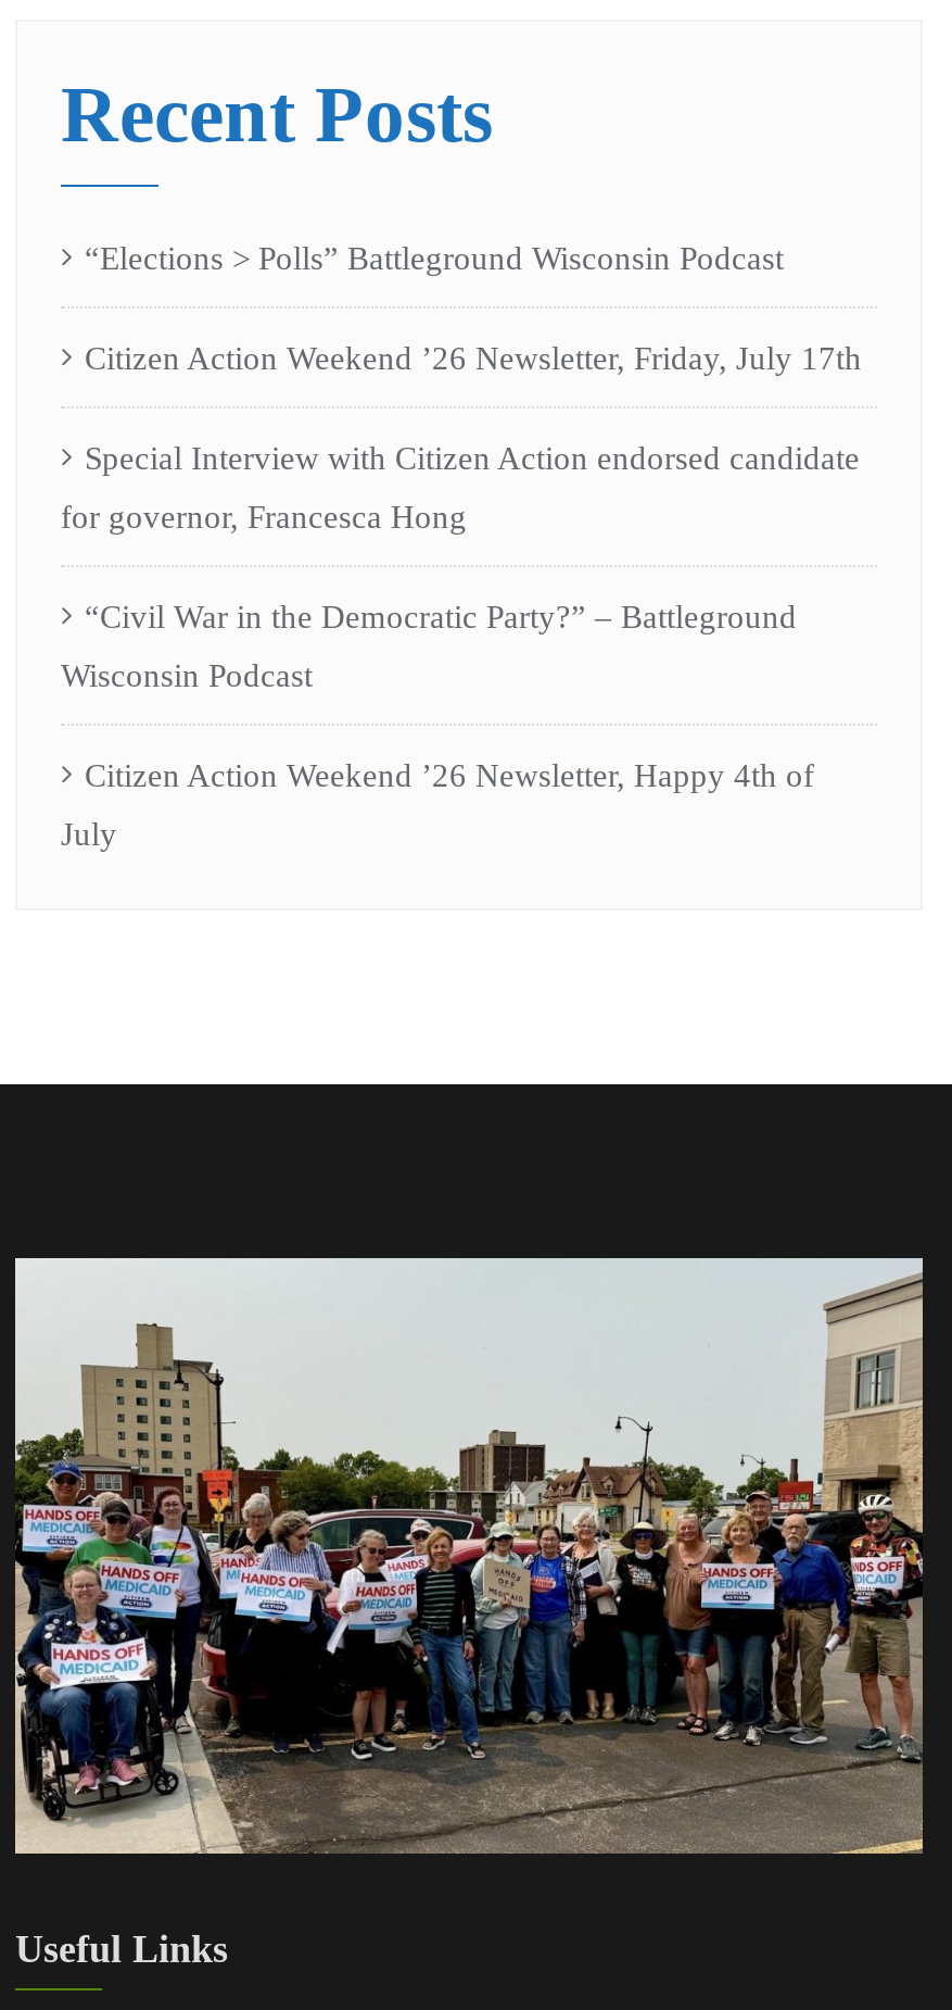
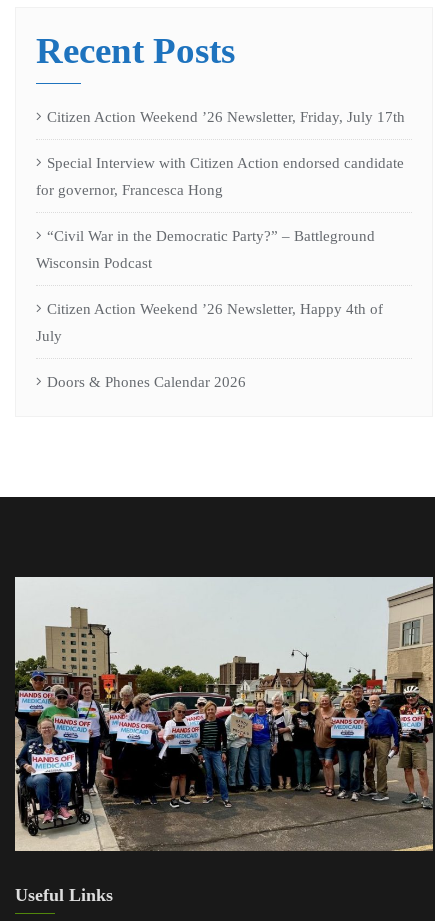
- “Elections > Polls” Battleground Wisconsin Podcast

moved up: Citizen Action Weekend ’26 Newsletter, Friday, July 17th | Special Interview with Citizen Action endorsed candidate | for governor, Francesca Hong | “Civil War in the Democratic Party?” – Battleground | Wisconsin Podcast | Citizen Action Weekend ’26 Newsletter, Happy 4th of | July

+ Doors & Phones Calendar 2026
